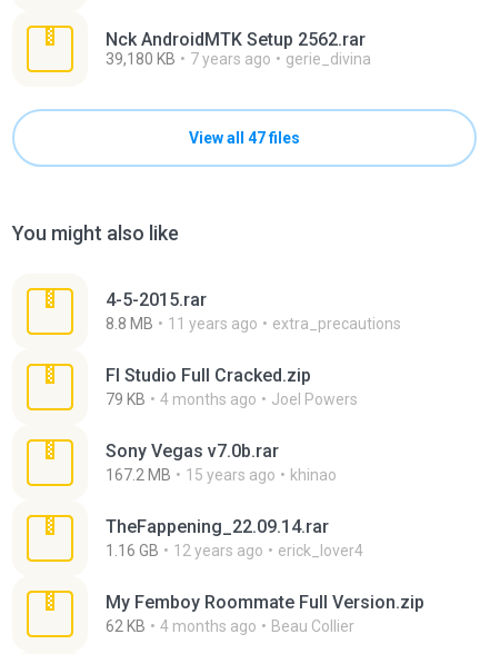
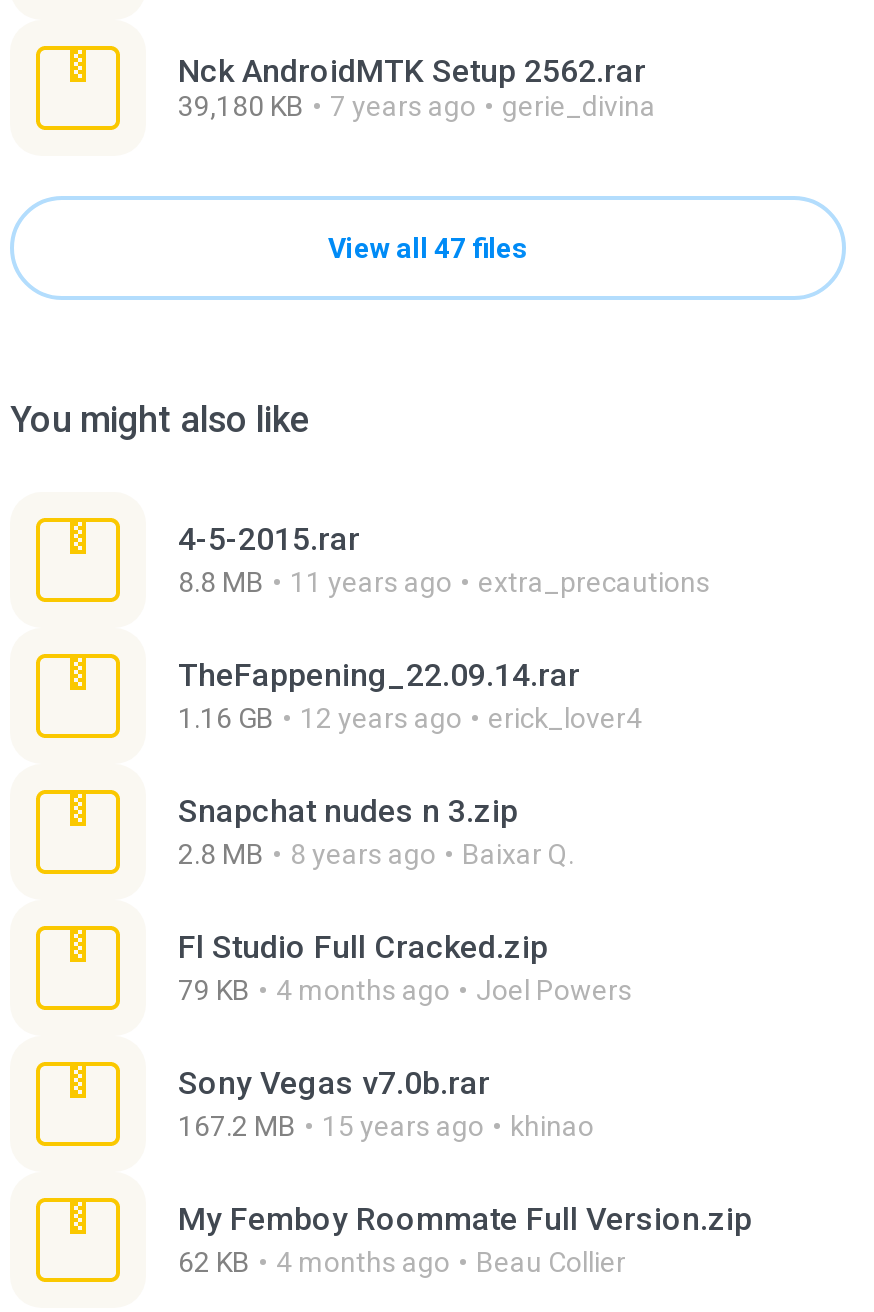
+ Snapchat nudes n 3.zip
+ 2.8 MB
+ 8 years ago
+ Baixar Q.

moved down: Fl Studio Full Cracked.zip | 79 KB | 4 months ago | Joel Powers | Sony Vegas v7.0b.rar | 167.2 MB | 15 years ago | khinao

moved up: TheFappening_22.09.14.rar | 1.16 GB | 12 years ago | erick_lover4
